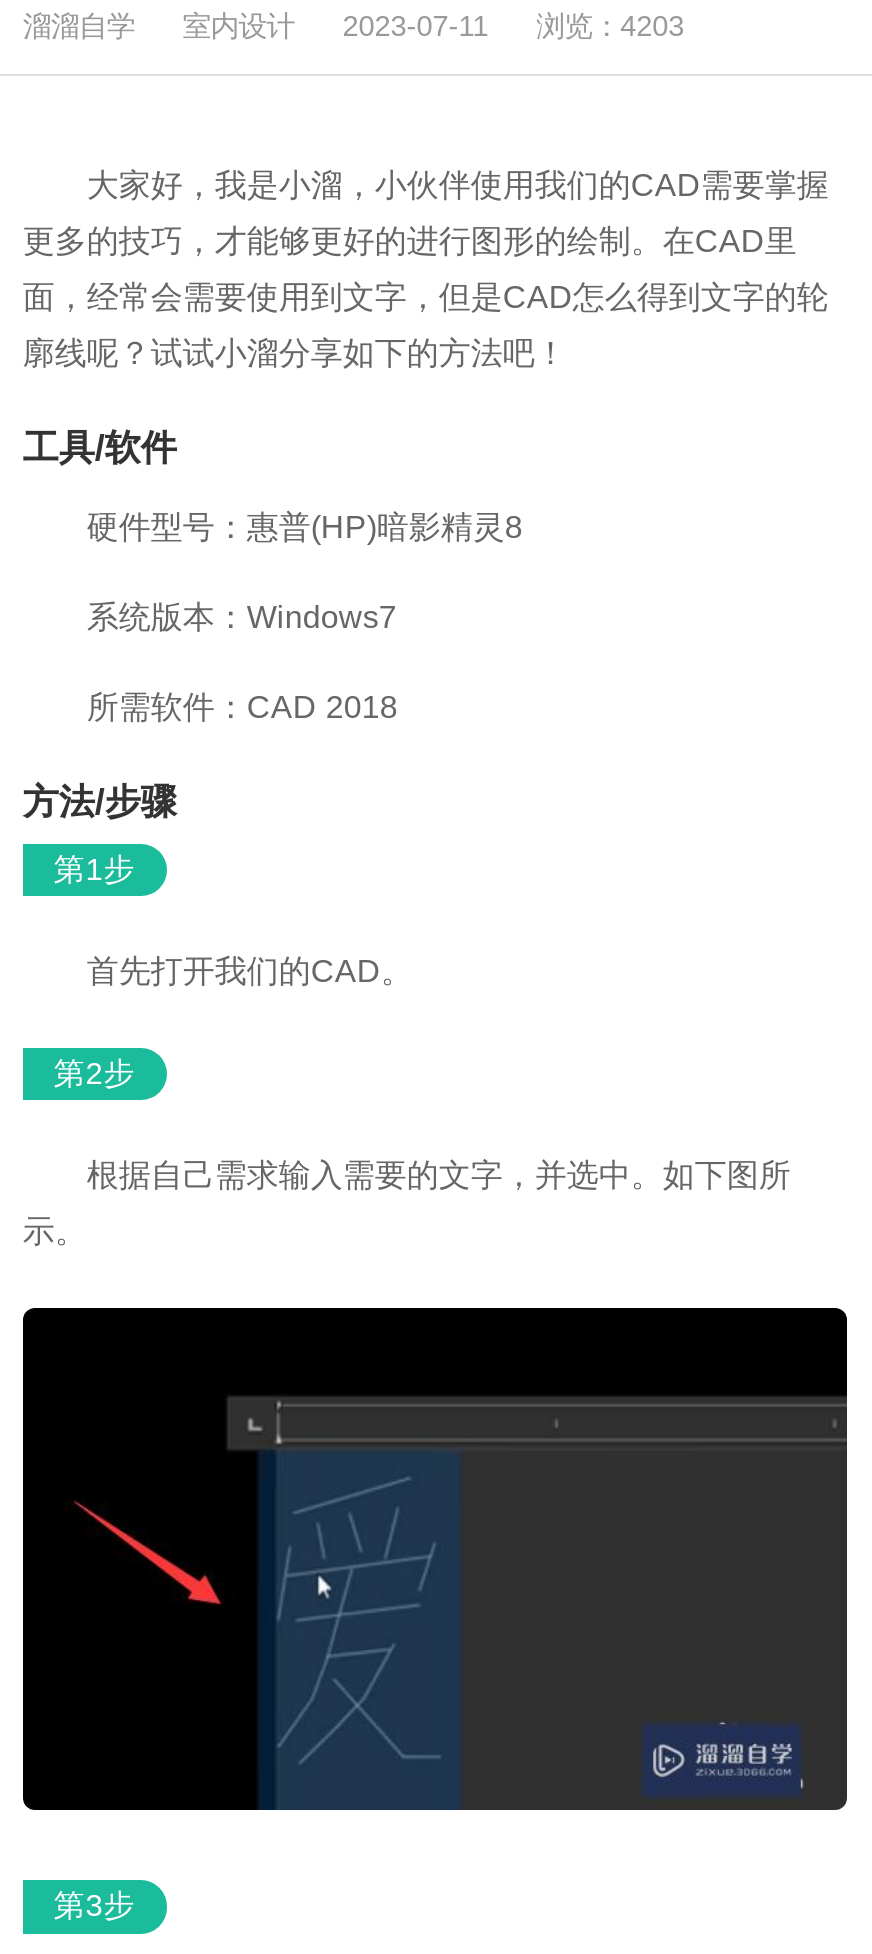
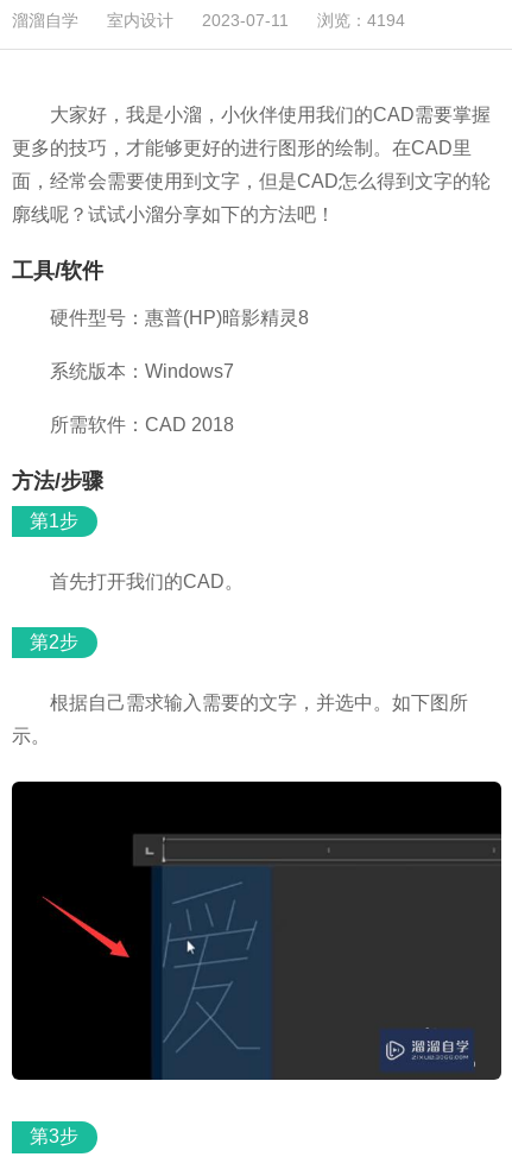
- 溜溜自学 室内设计 2023-07-11 浏览：4203
+ 溜溜自学 室内设计 2023-07-11 浏览：4194
